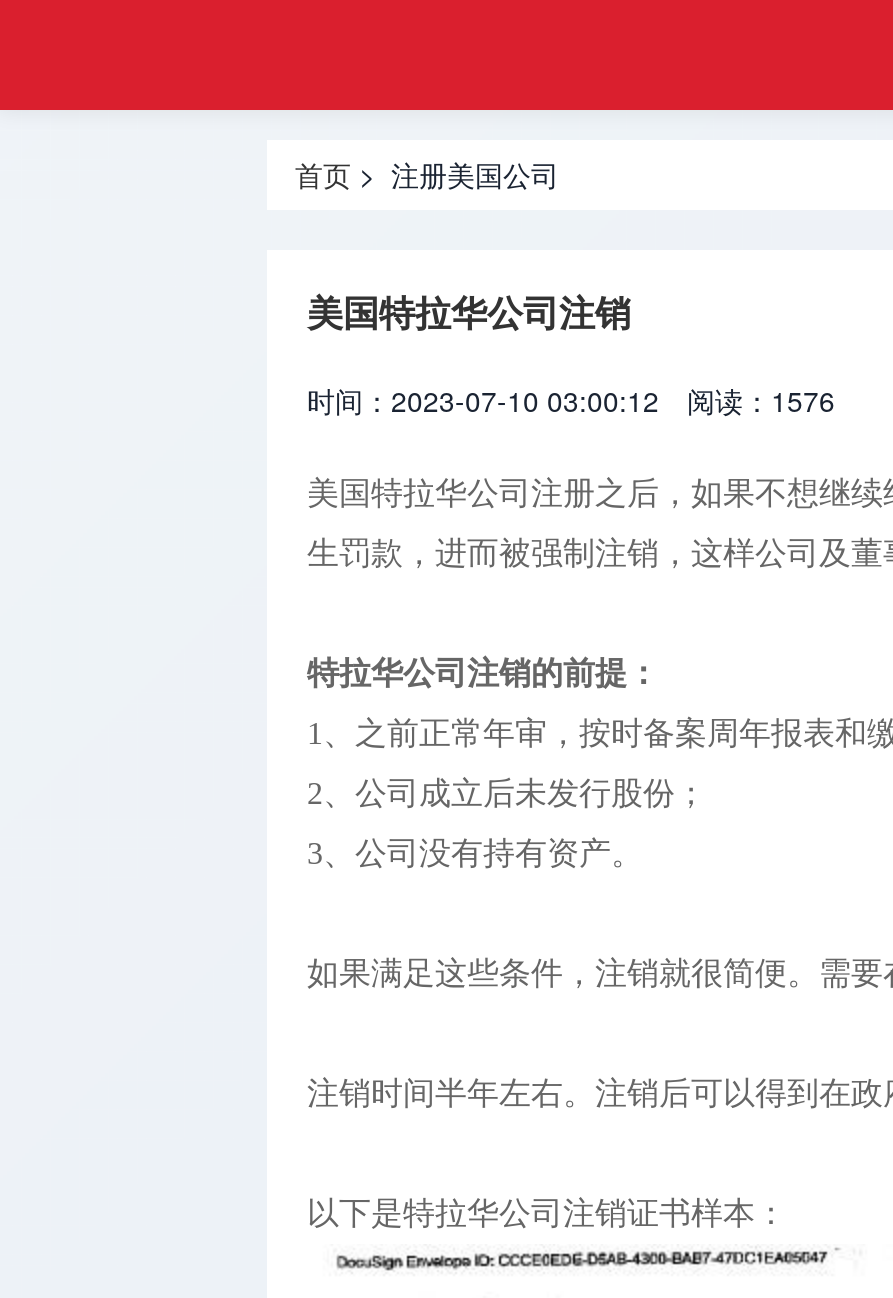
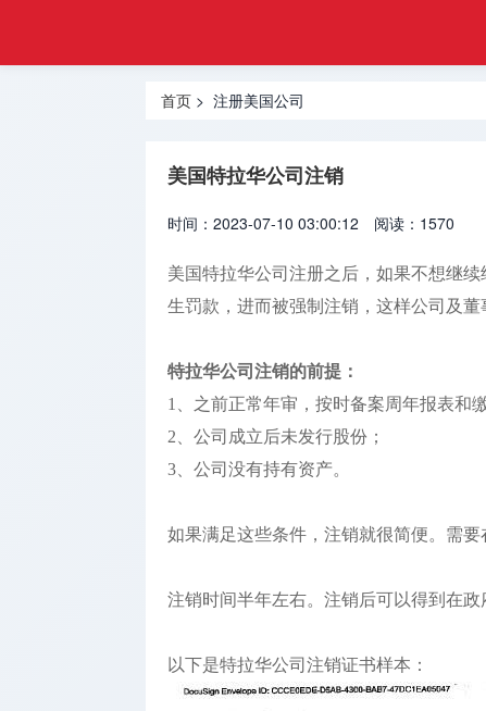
- 阅读：1576
+ 阅读：1570
